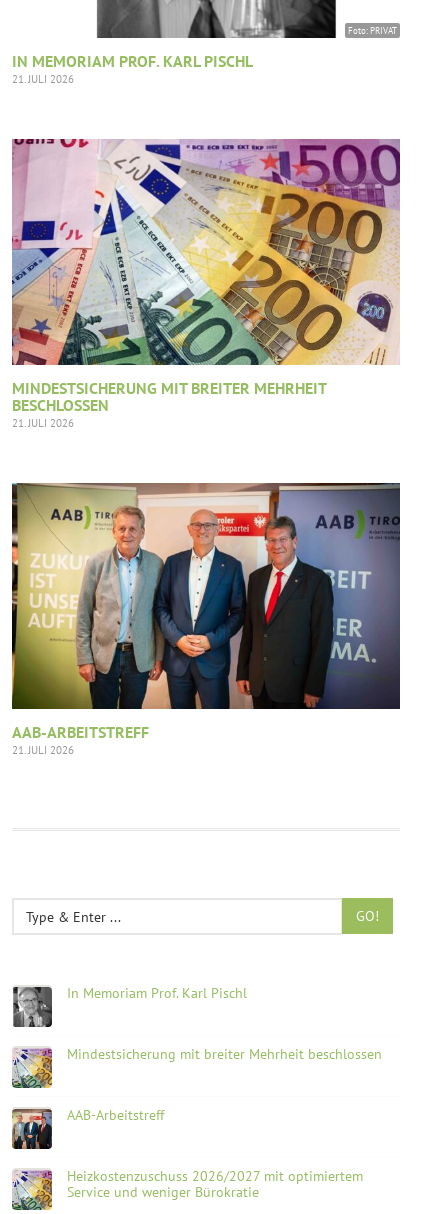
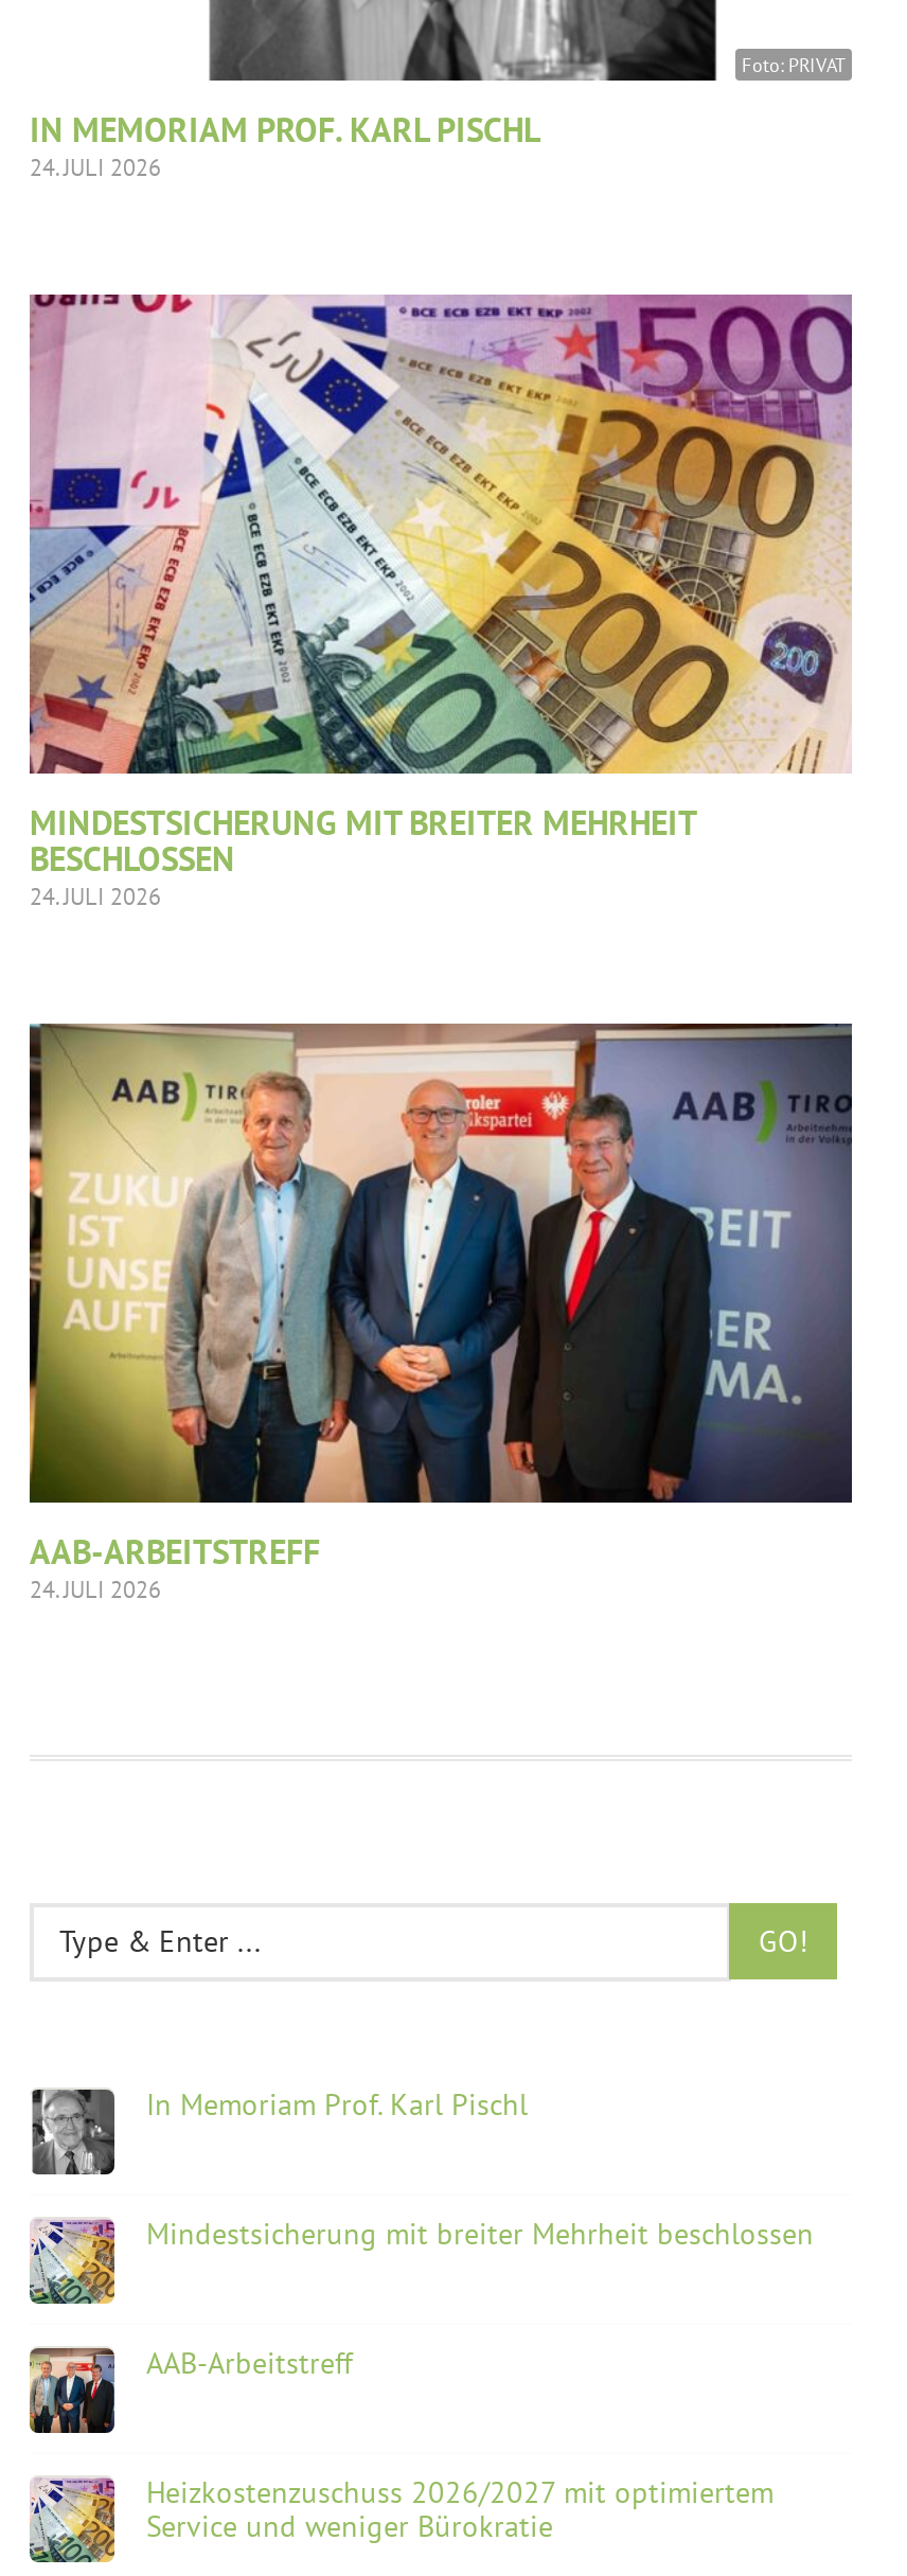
- 21. JULI 2026
+ 24. JULI 2026

- 21. JULI 2026
+ 24. JULI 2026

- 21. JULI 2026
+ 24. JULI 2026
